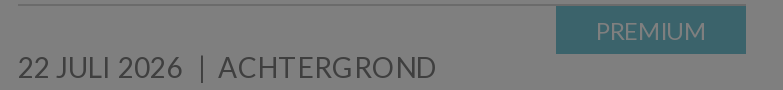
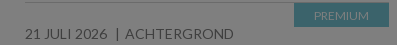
- 22 JULI 2026 ACHTERGROND
+ 21 JULI 2026 ACHTERGROND
